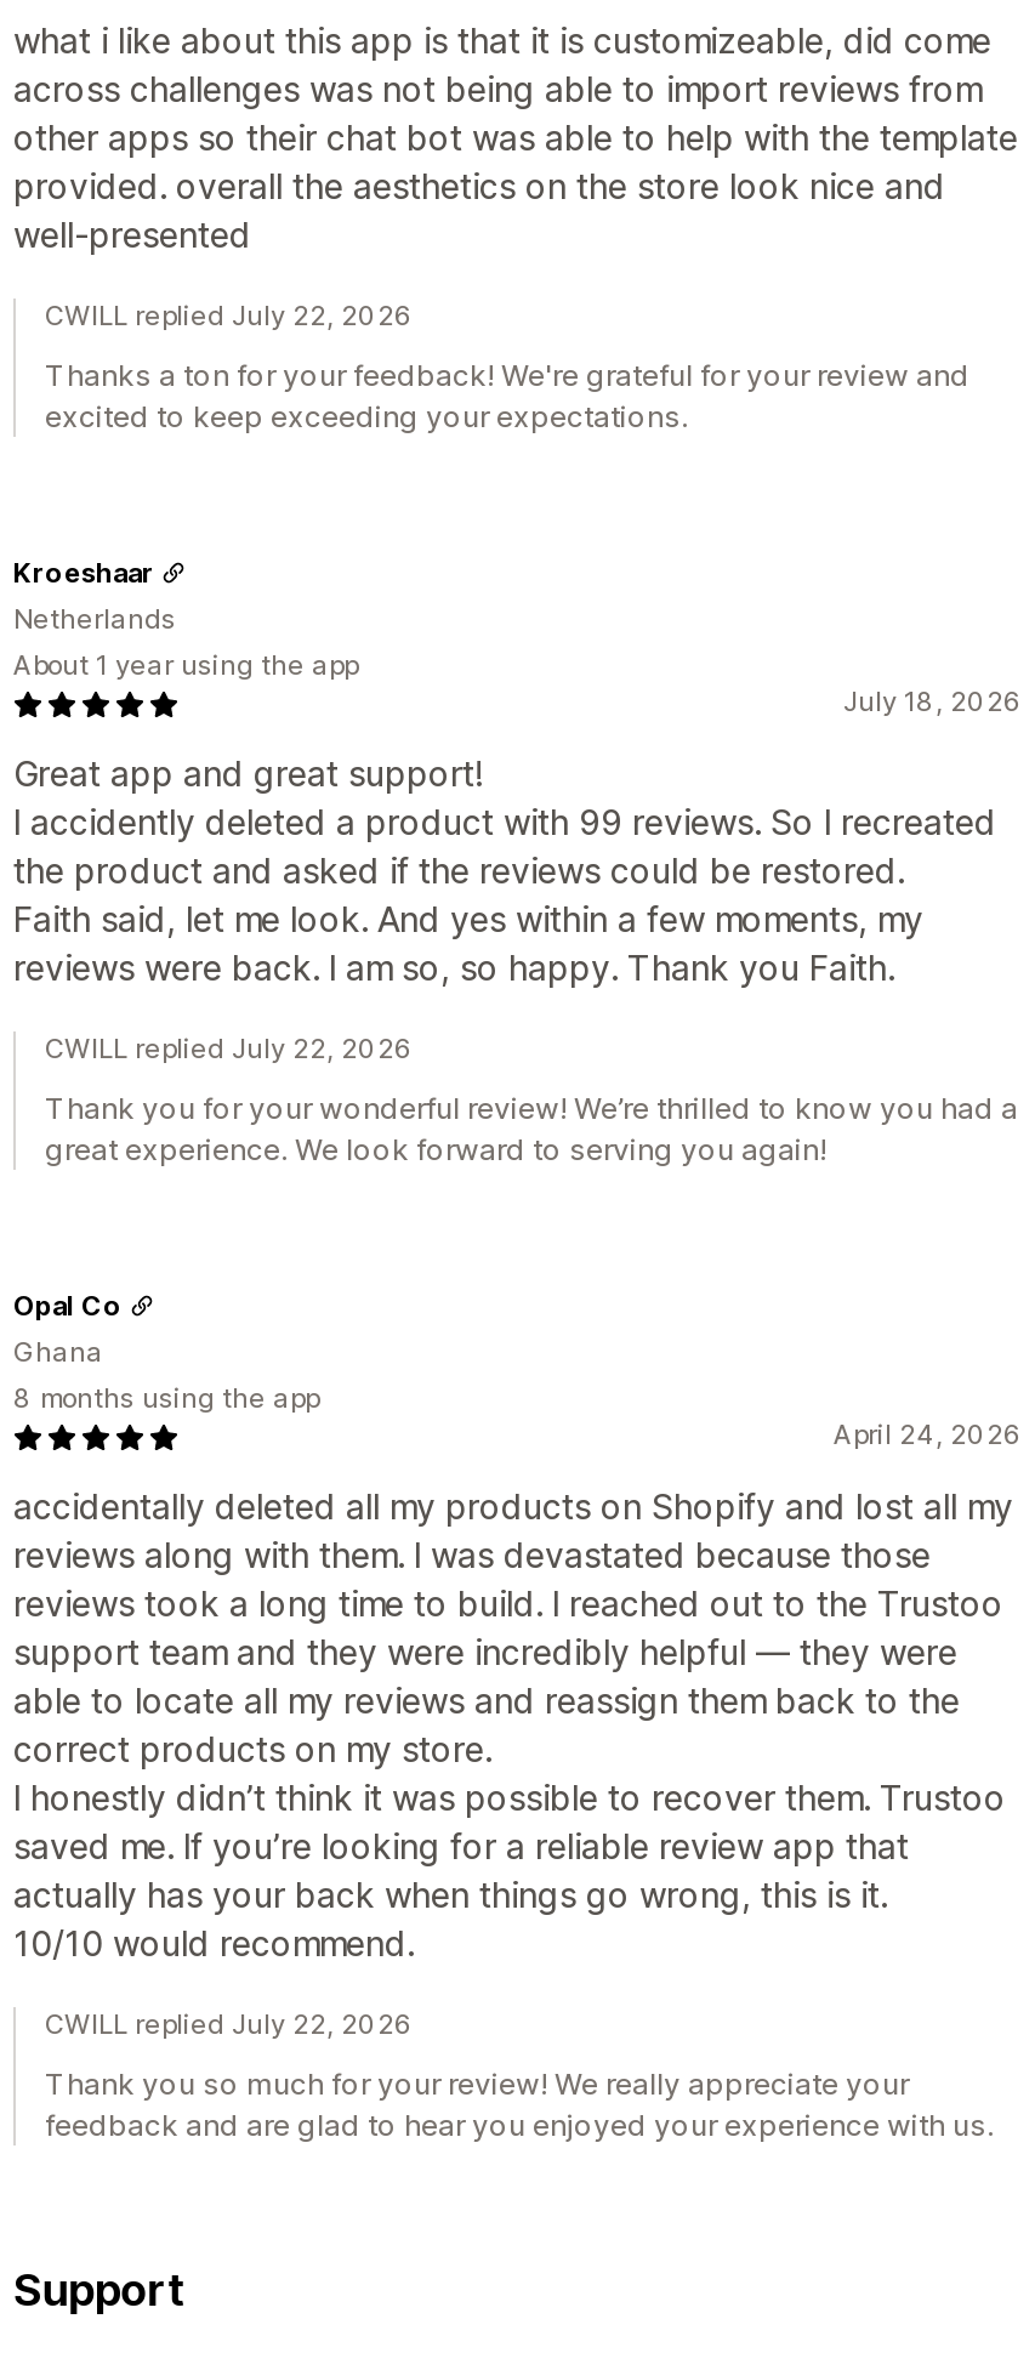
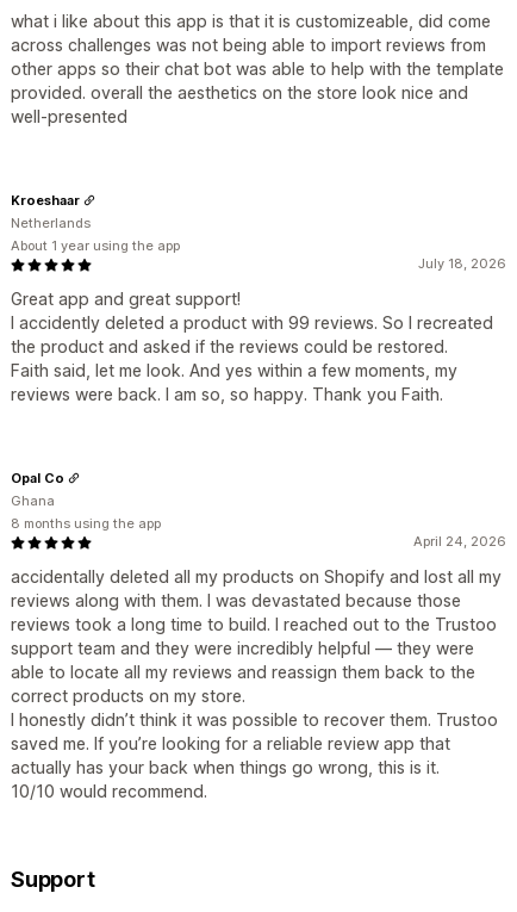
- CWILL replied July 22, 2026
- Thanks a ton for your feedback! We're grateful for your review and
- excited to keep exceeding your expectations.

- CWILL replied July 22, 2026
- Thank you for your wonderful review! We’re thrilled to know you had a
- great experience. We look forward to serving you again!

- CWILL replied July 22, 2026
- Thank you so much for your review! We really appreciate your
- feedback and are glad to hear you enjoyed your experience with us.
